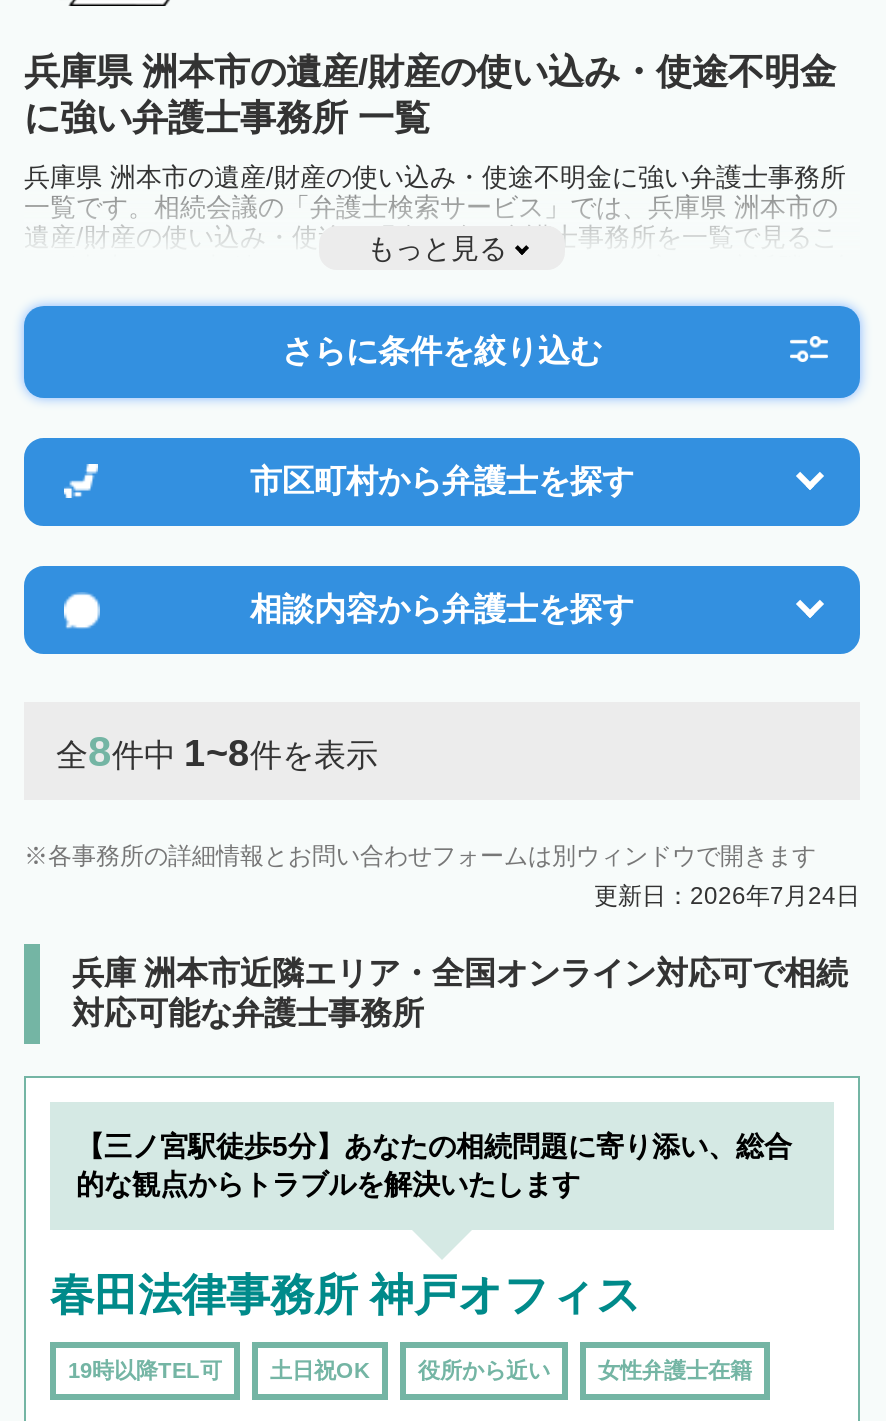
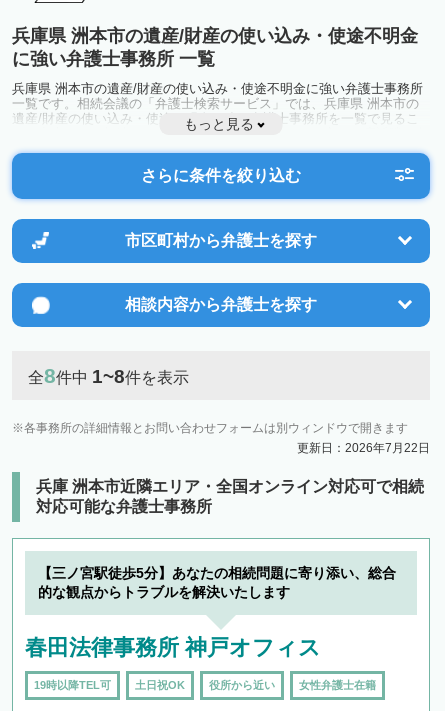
- 更新日：2026年7月24日
+ 更新日：2026年7月22日
